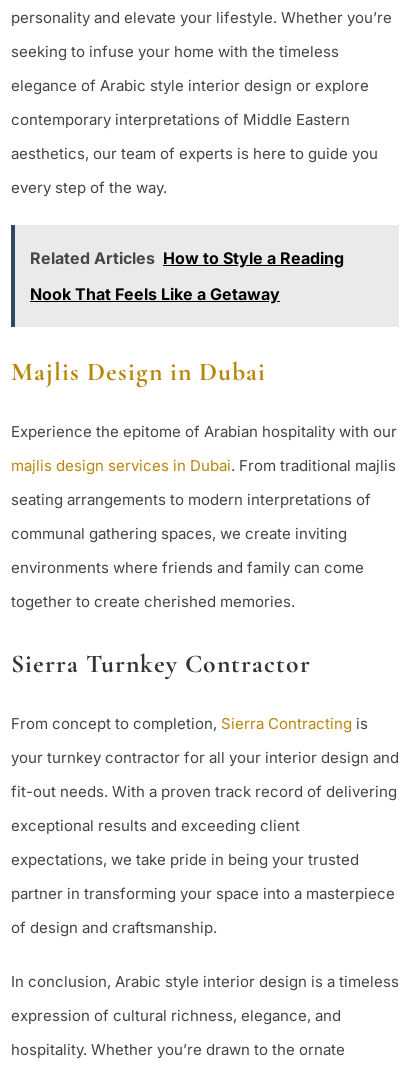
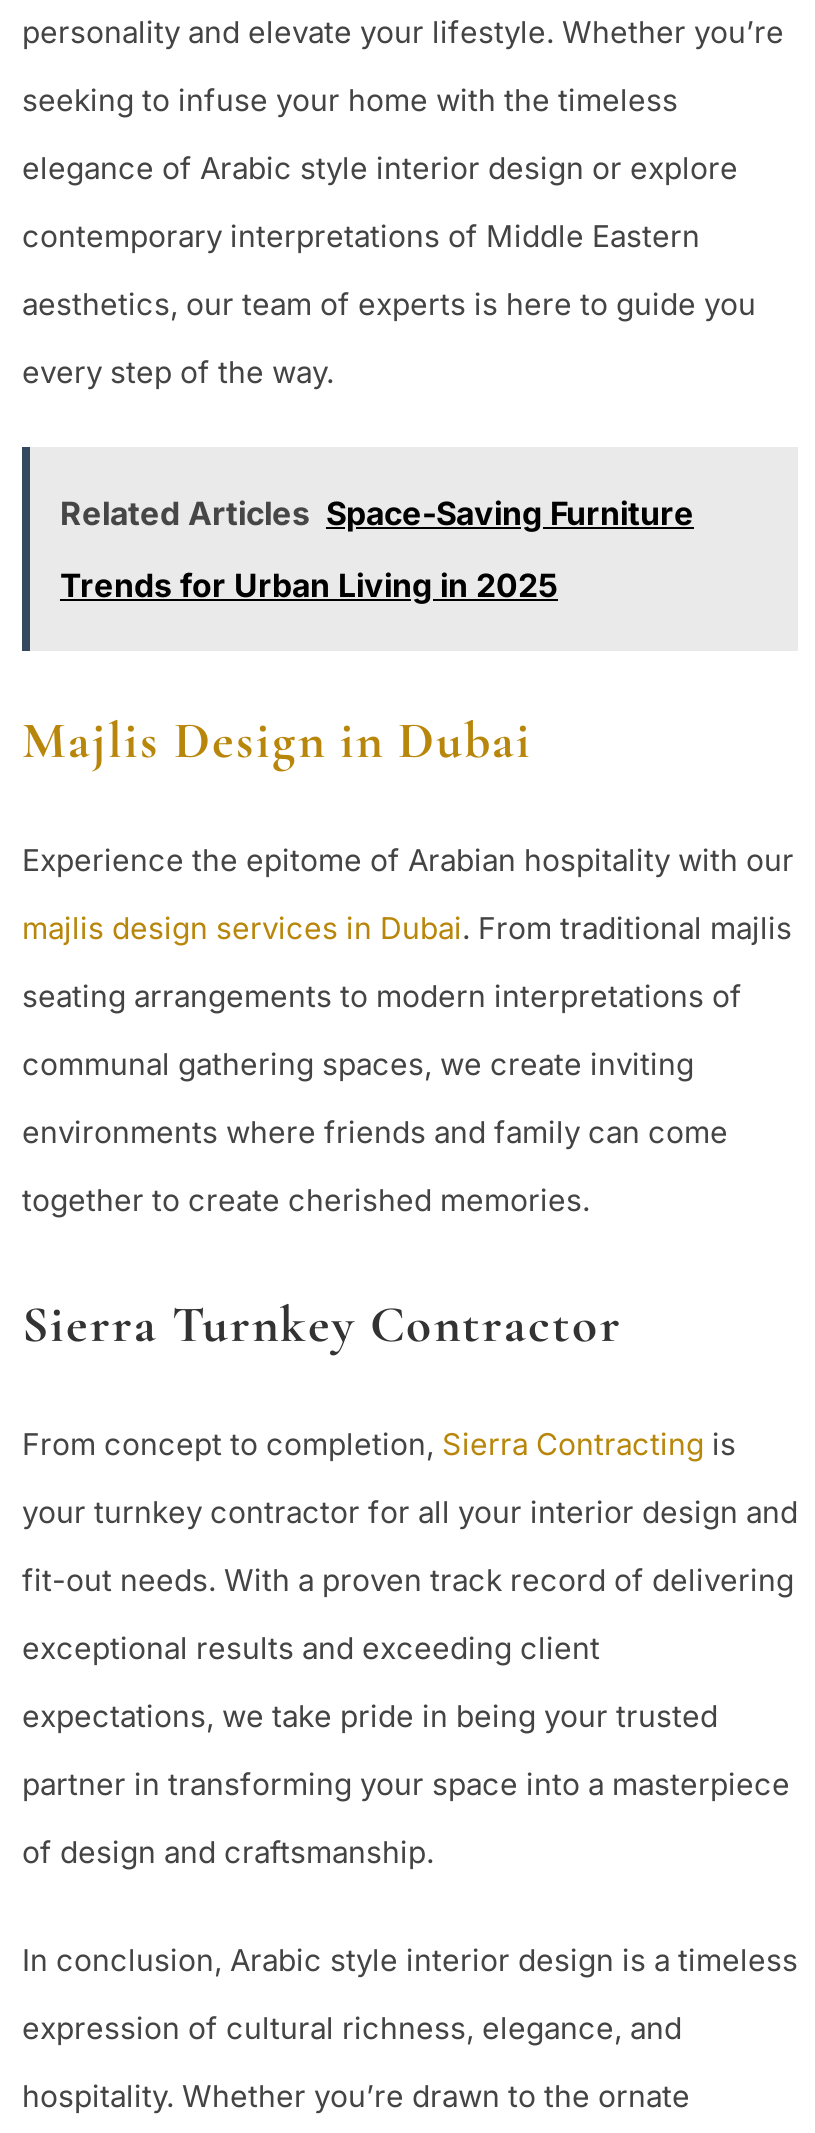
- Related Articles How to Style a Reading
+ Related Articles Space-Saving Furniture

- Nook That Feels Like a Getaway
+ Trends for Urban Living in 2025
